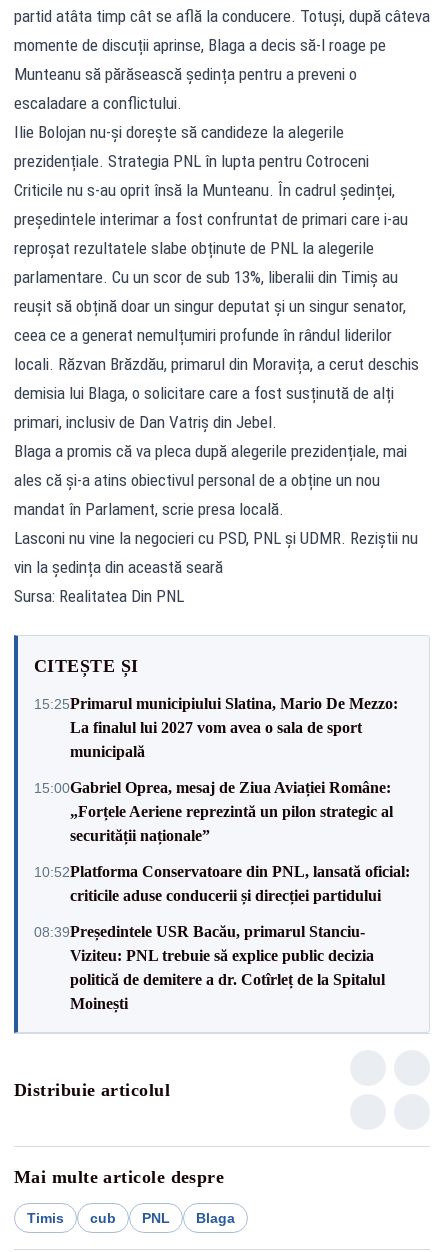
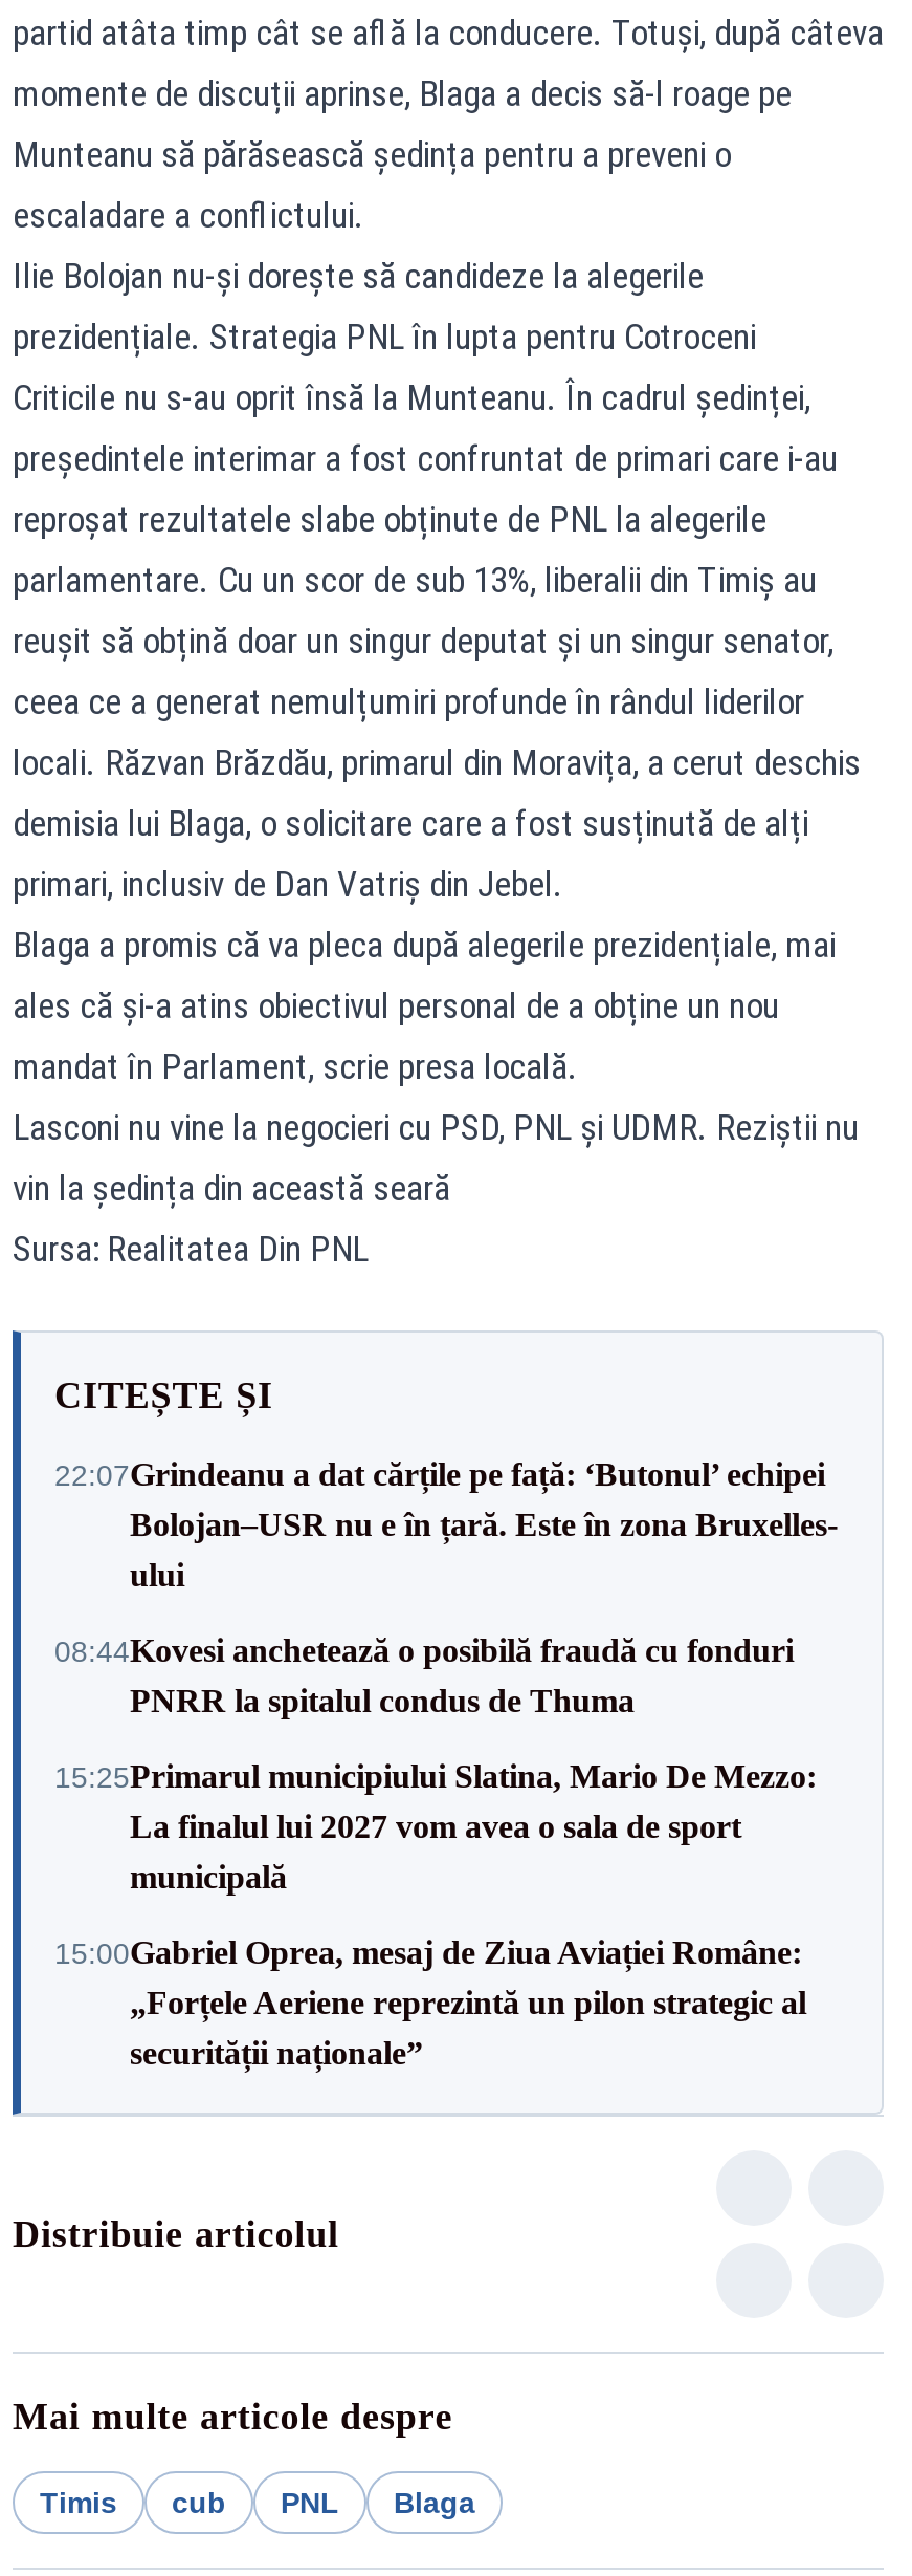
+ 22:07Grindeanu a dat cărțile pe față: ‘Butonul’ echipei
+ Bolojan–USR nu e în țară. Este în zona Bruxelles-
+ ului
+ 08:44Kovesi anchetează o posibilă fraudă cu fonduri
+ PNRR la spitalul condus de Thuma

moved down: 15:25Primarul municipiului Slatina, Mario De Mezzo: | La finalul lui 2027 vom avea o sala de sport | municipală | 15:00Gabriel Oprea, mesaj de Ziua Aviației Române: | „Forțele Aeriene reprezintă un pilon strategic al | securității naționale”

- 10:52Platforma Conservatoare din PNL, lansată oficial:
- criticile aduse conducerii și direcției partidului
- 08:39Președintele USR Bacău, primarul Stanciu-
- Viziteu: PNL trebuie să explice public decizia
- politică de demitere a dr. Cotîrleț de la Spitalul
- Moinești
